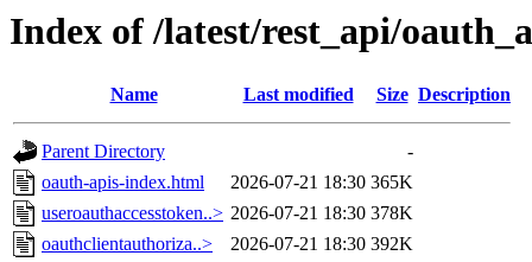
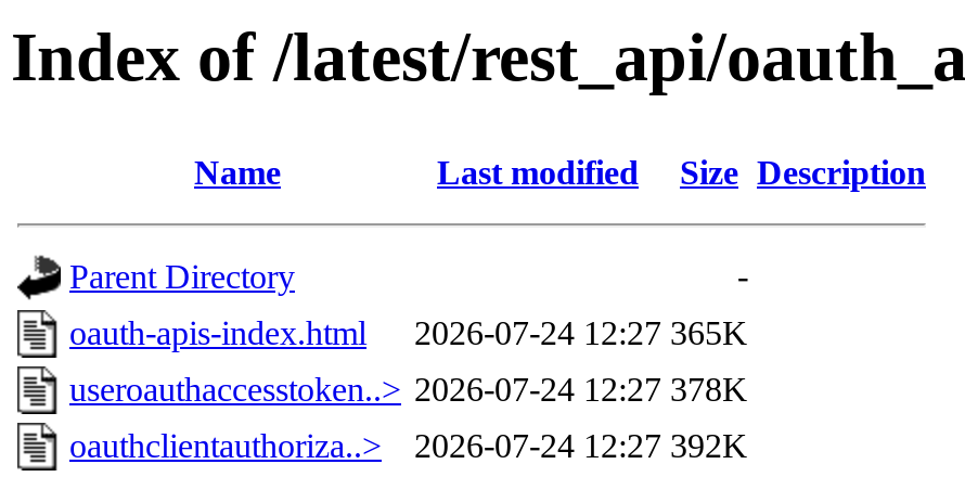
- oauth-apis-index.html 2026-07-21 18:30 365K
+ oauth-apis-index.html 2026-07-24 12:27 365K

- useroauthaccesstoken..> 2026-07-21 18:30 378K
+ useroauthaccesstoken..> 2026-07-24 12:27 378K

- oauthclientauthoriza..> 2026-07-21 18:30 392K
+ oauthclientauthoriza..> 2026-07-24 12:27 392K
